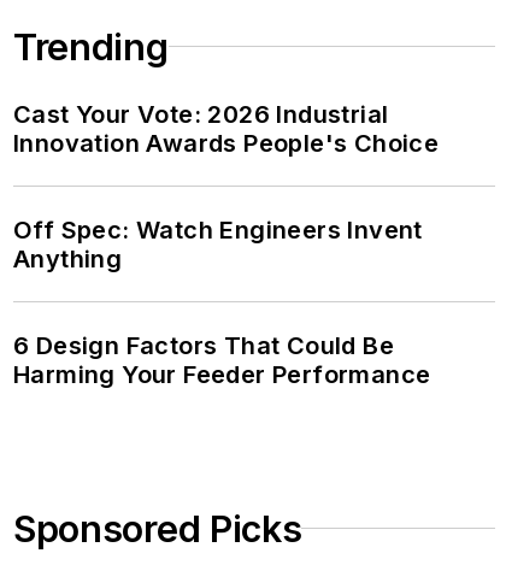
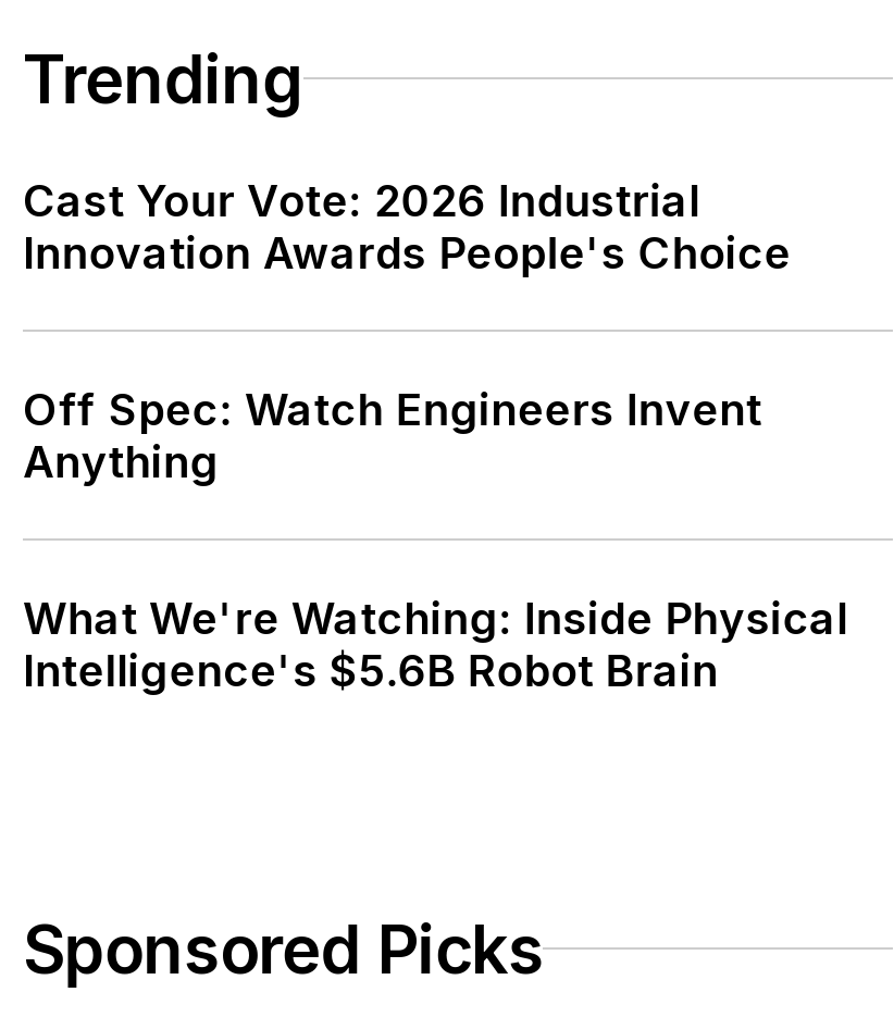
- 6 Design Factors That Could Be
- Harming Your Feeder Performance
+ What We're Watching: Inside Physical
+ Intelligence's $5.6B Robot Brain
